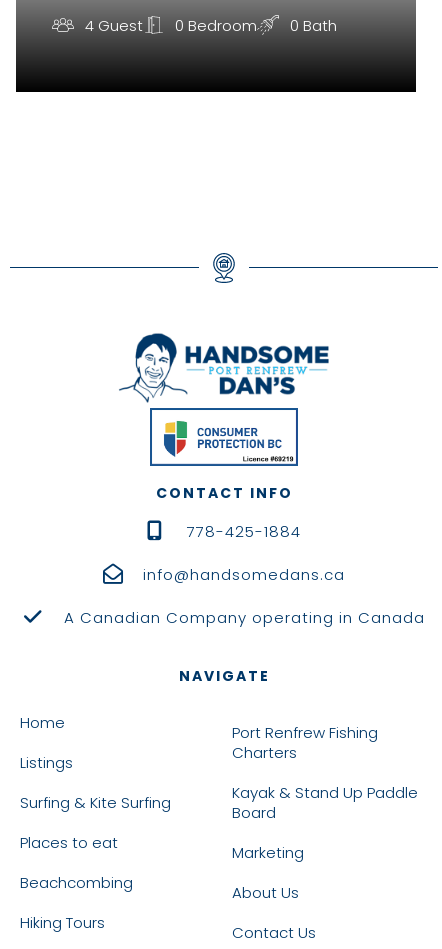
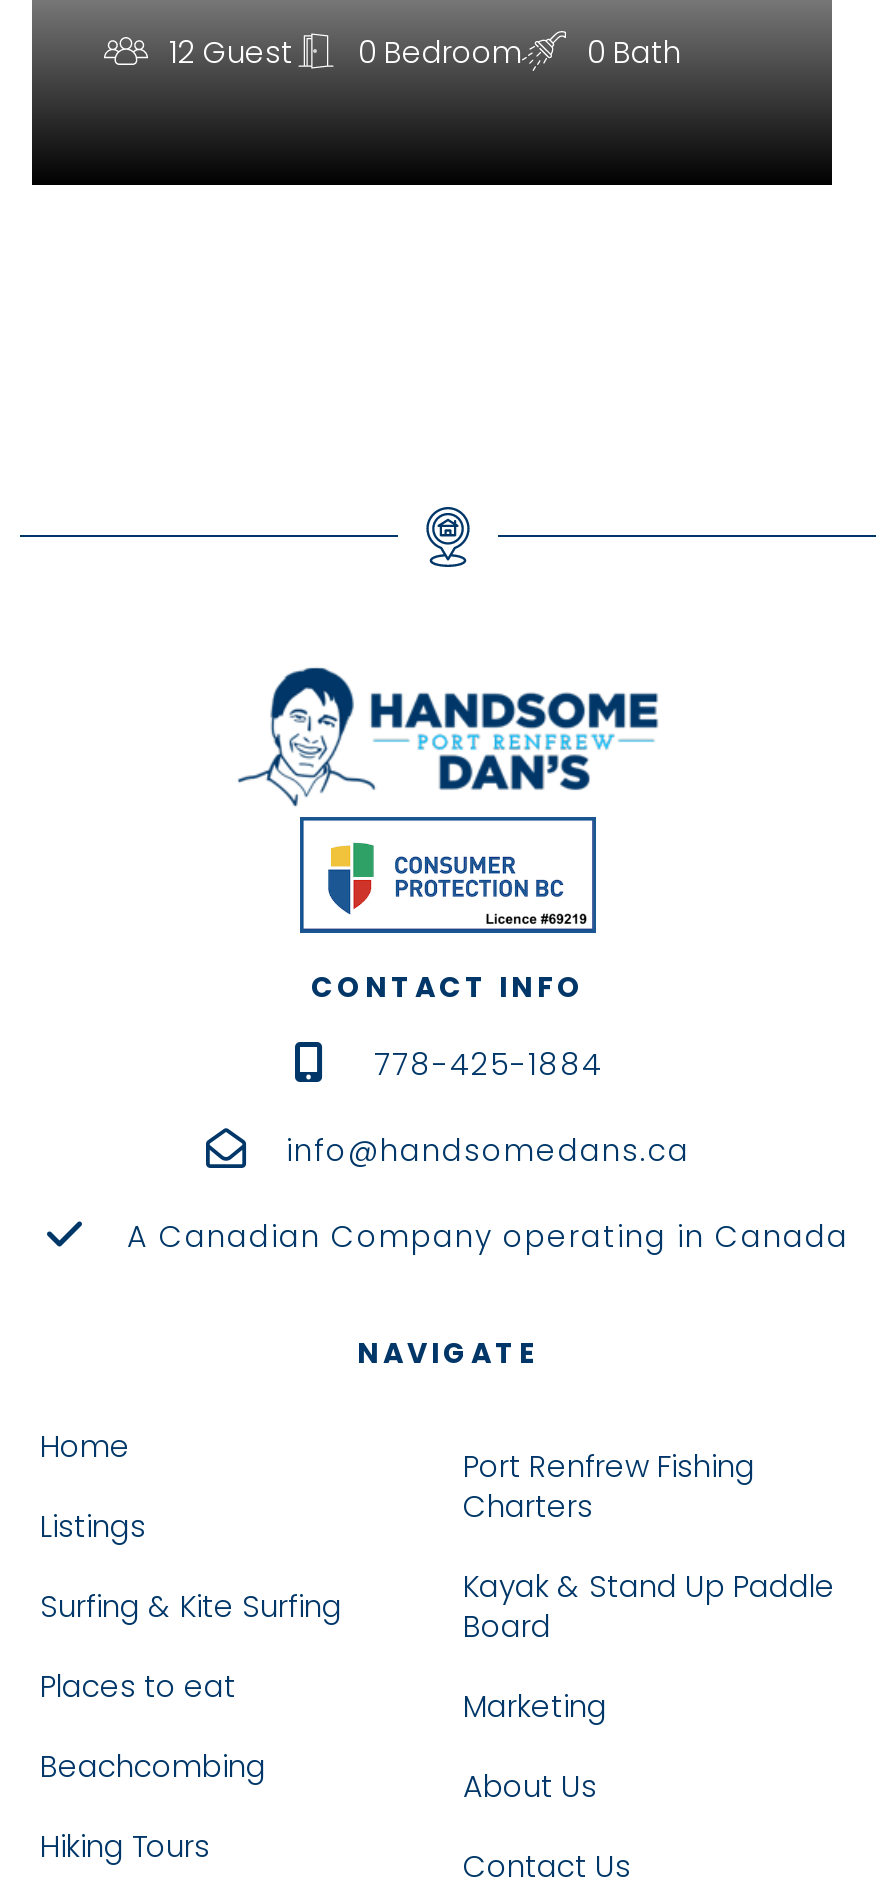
- 4 Guest 0 Bedroom 0 Bath
+ 12 Guest 0 Bedroom 0 Bath
